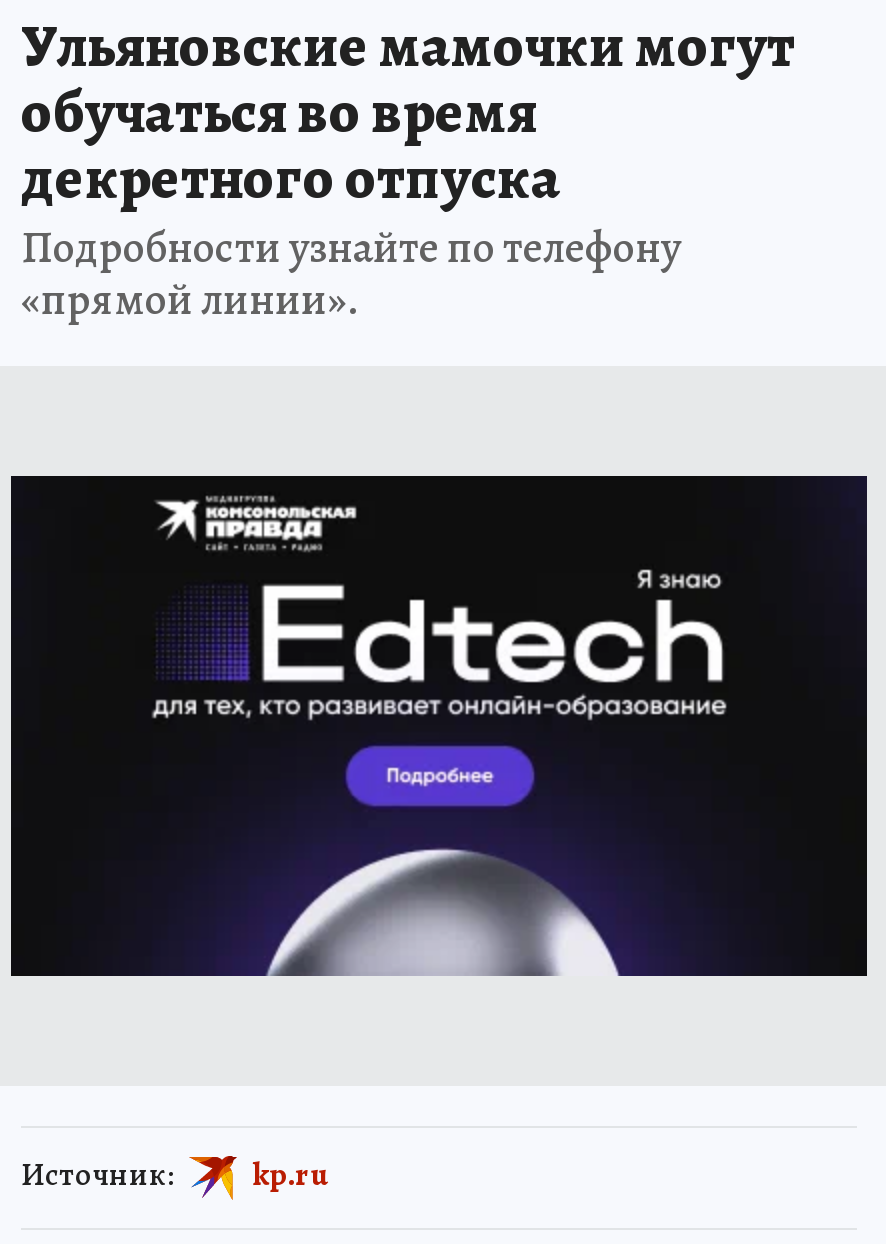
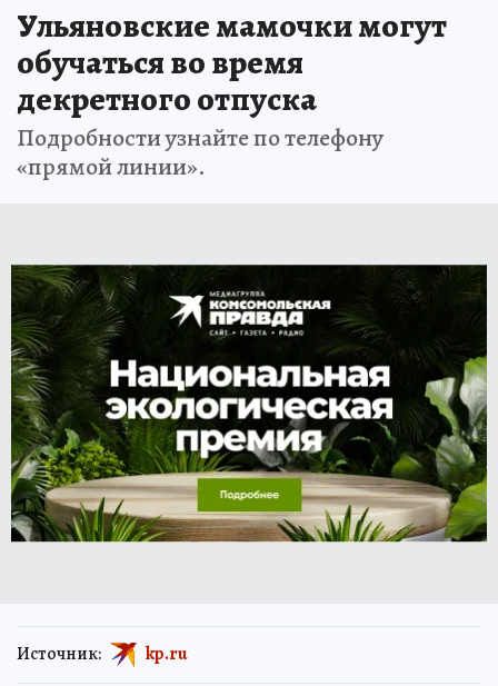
- [image]
+ [image]
